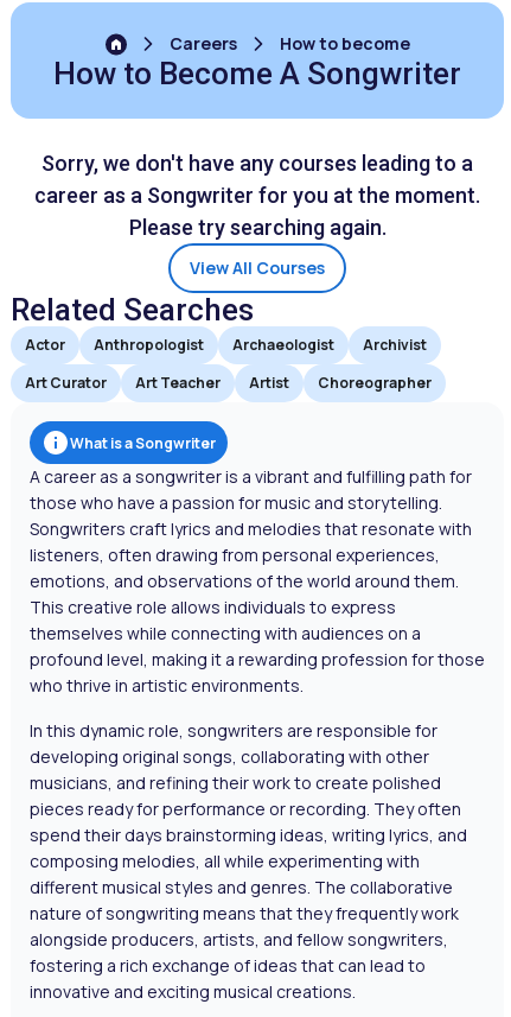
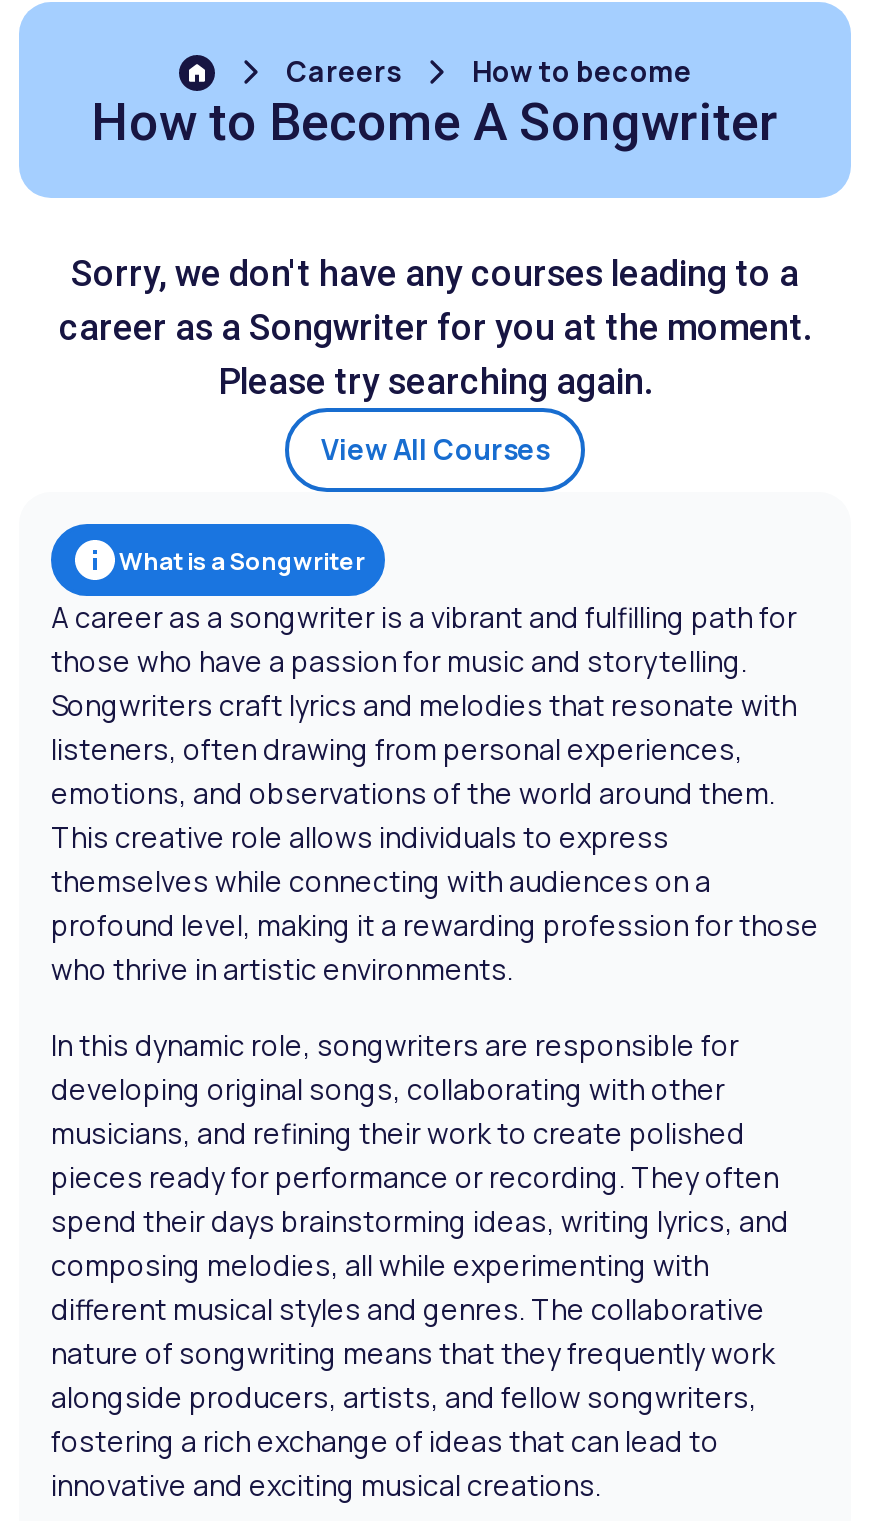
- Related Searches
- Actor
- Anthropologist
- Archaeologist
- Archivist
- Art Curator
- Art Teacher
- Artist
- Choreographer
